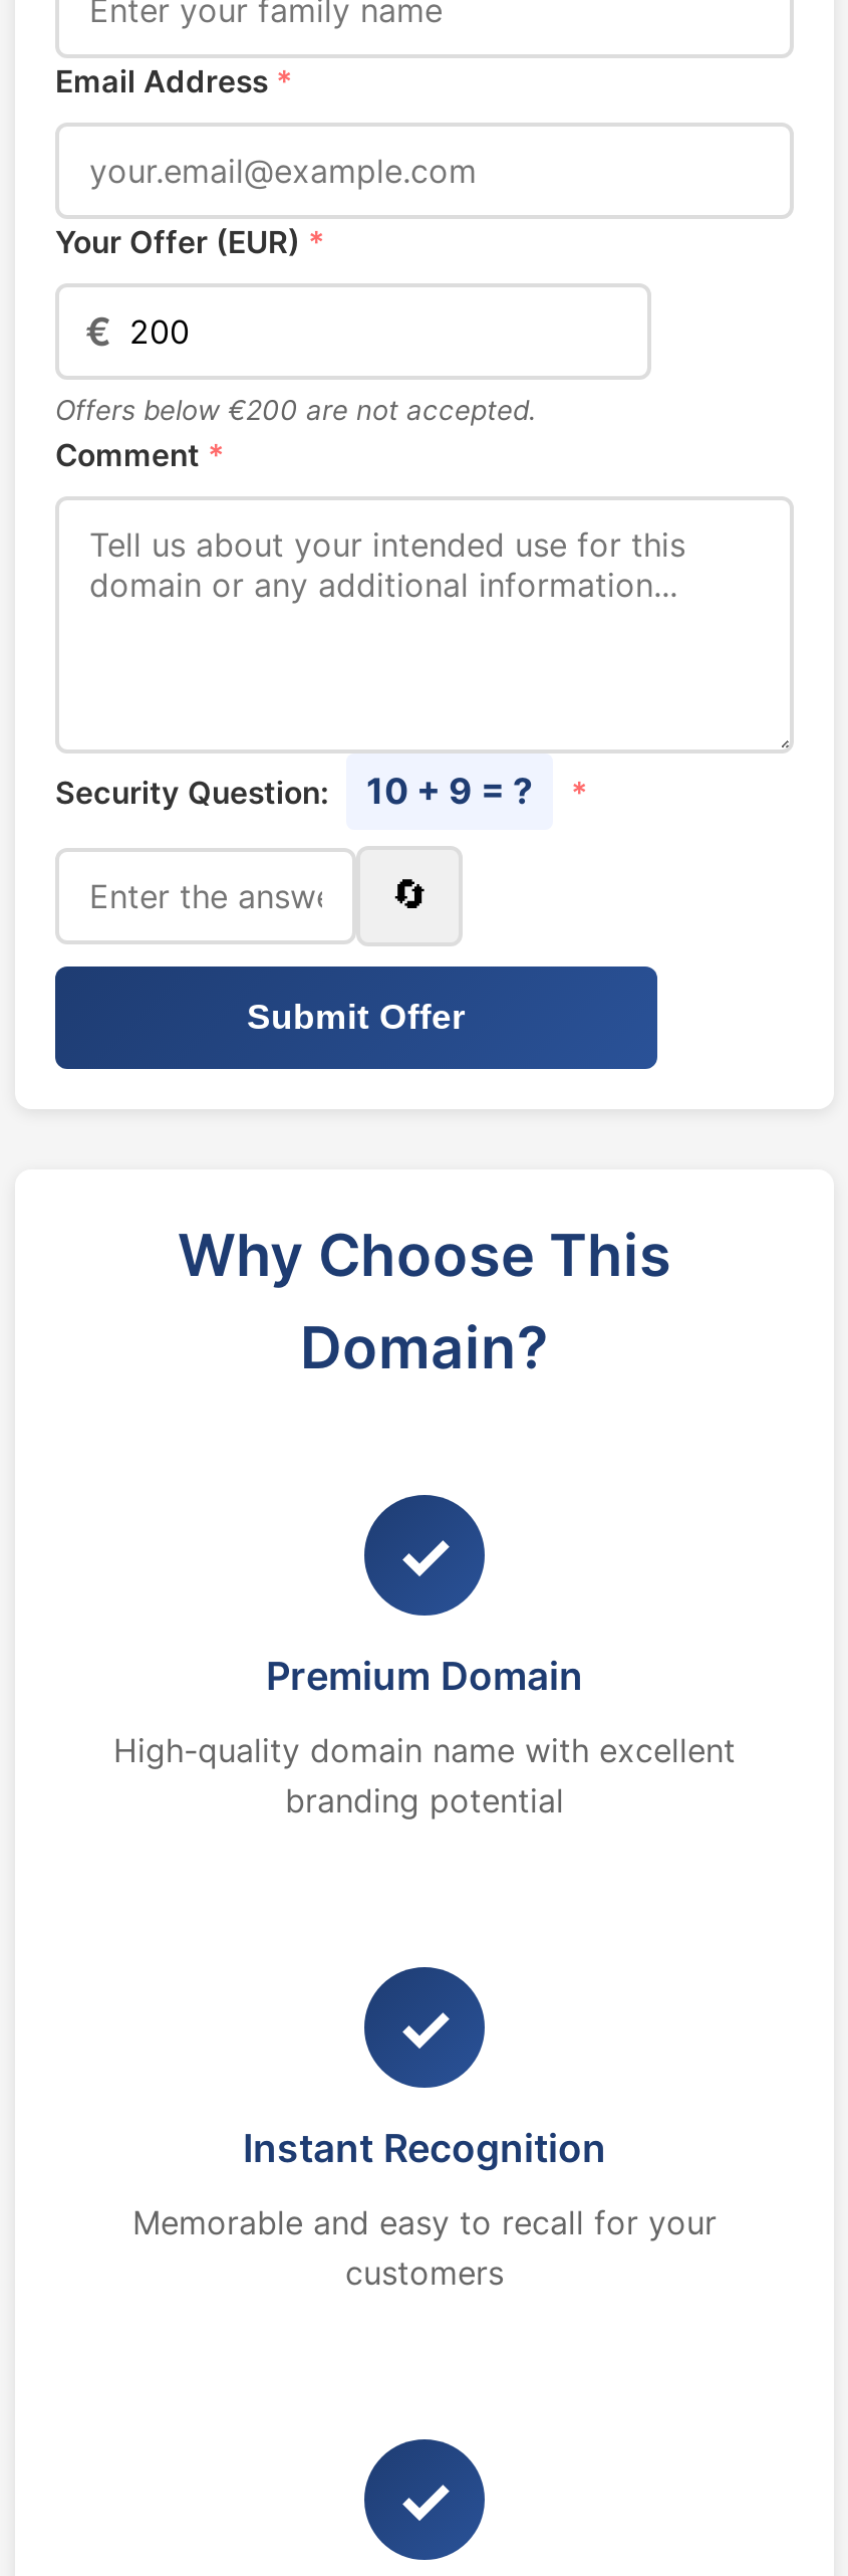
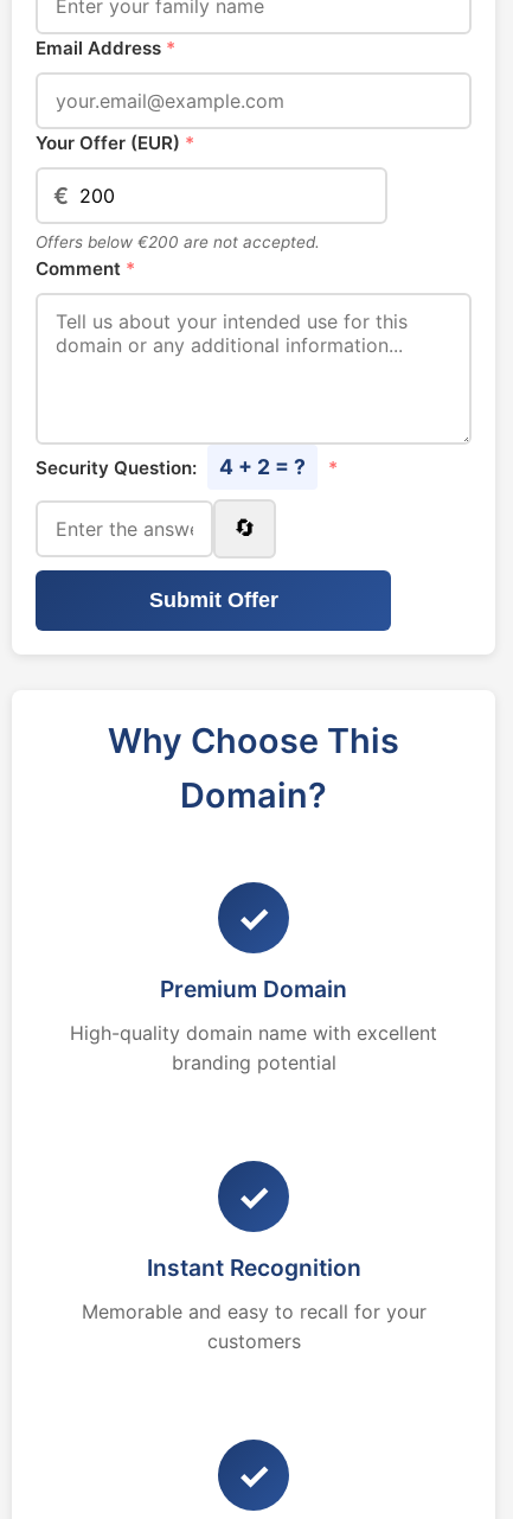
- 10 + 9 = ?
+ 4 + 2 = ?
